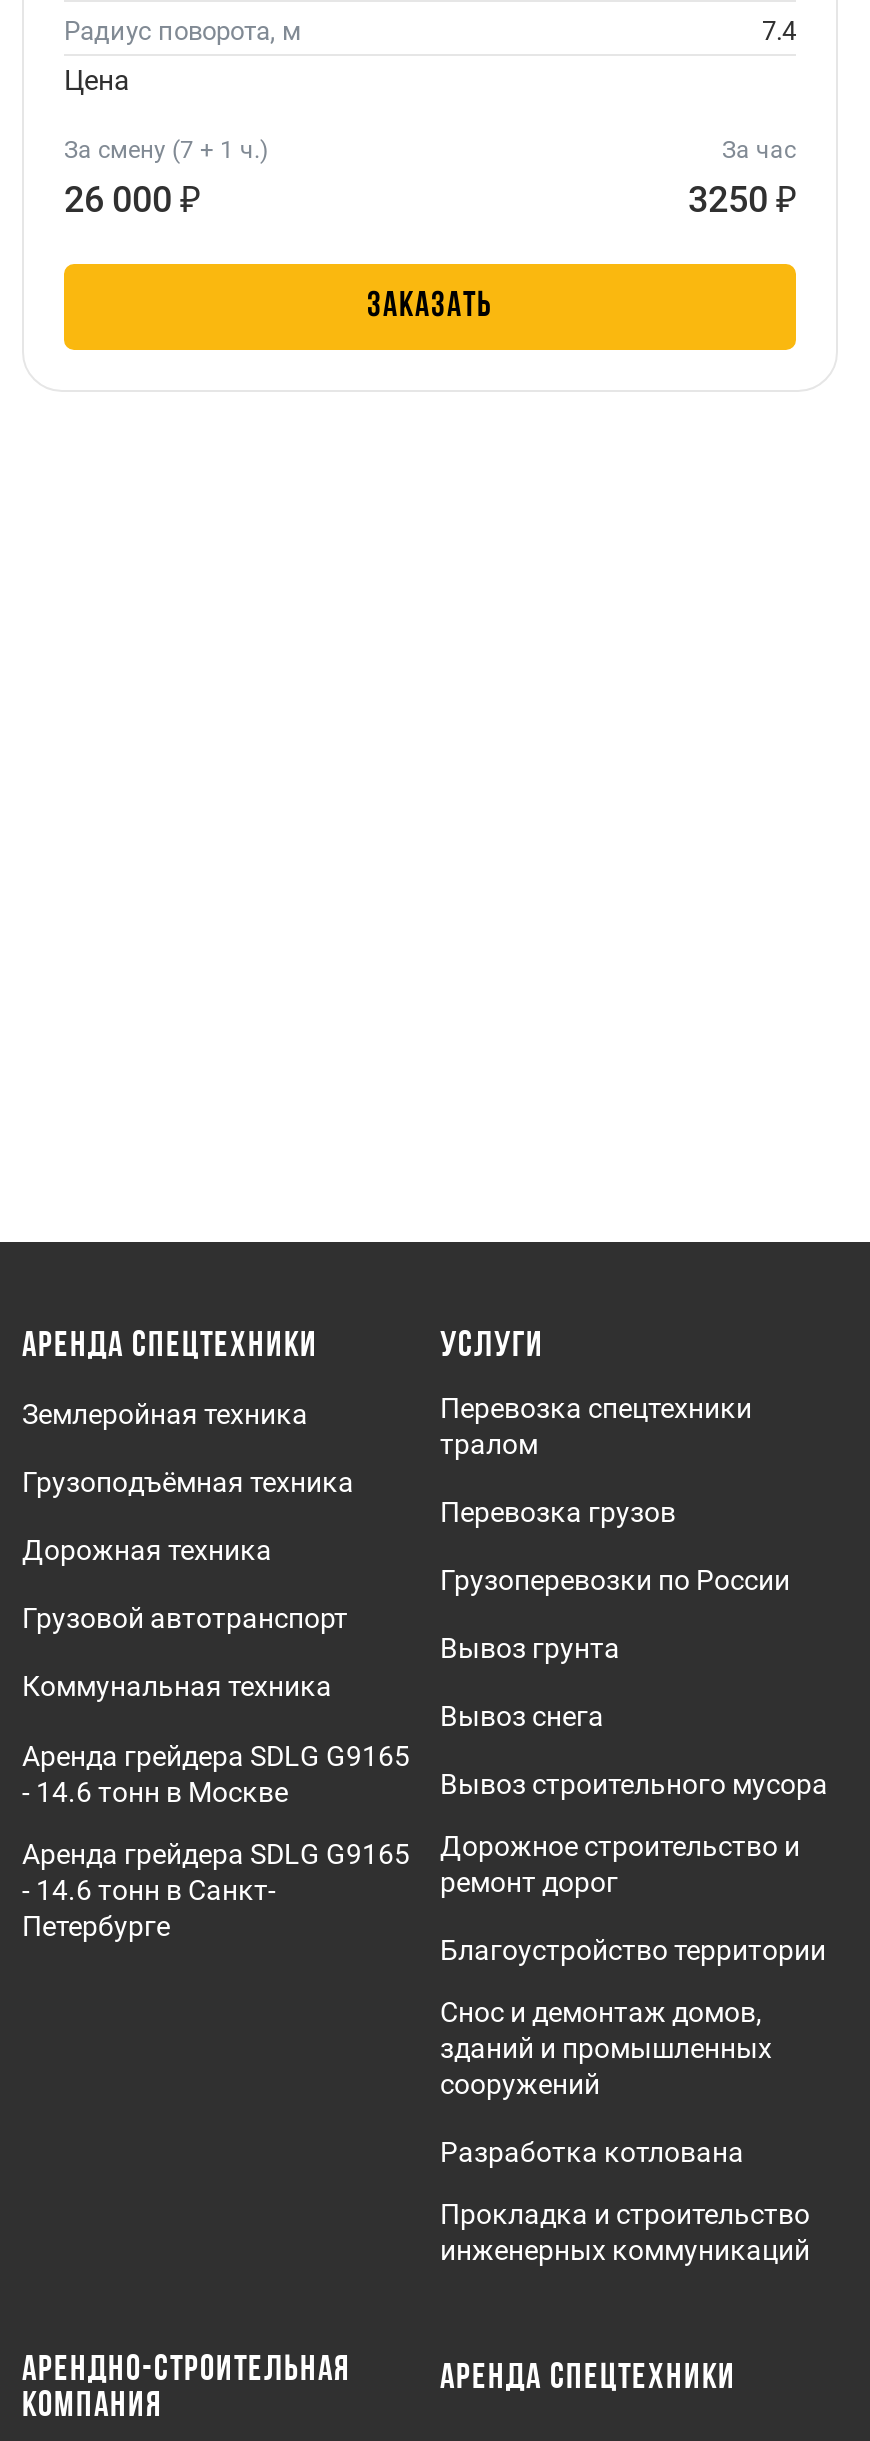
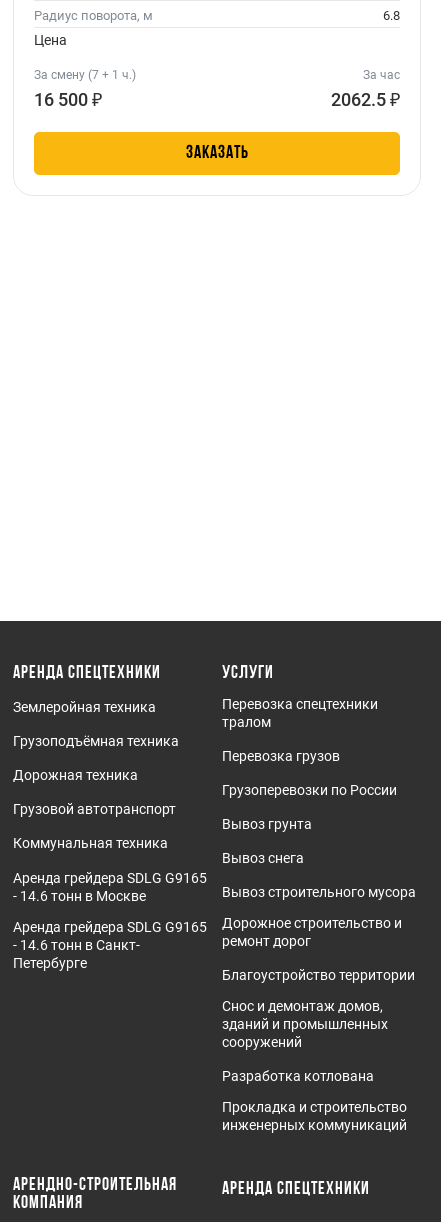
- 7.4
+ 6.8

- 26 000 ₽
+ 16 500 ₽

- 3250 ₽
+ 2062.5 ₽
